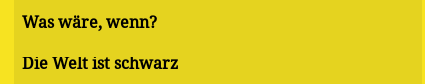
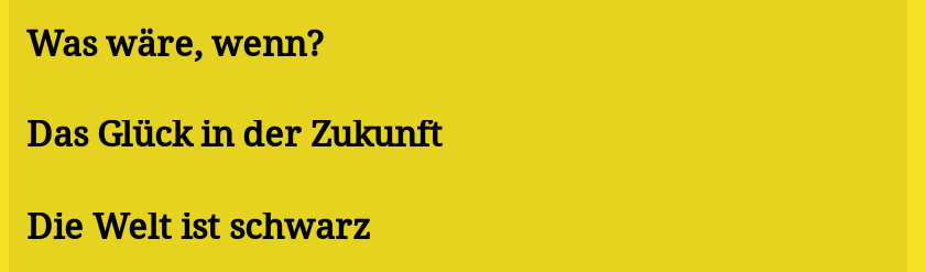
+ Das Glück in der Zukunft
